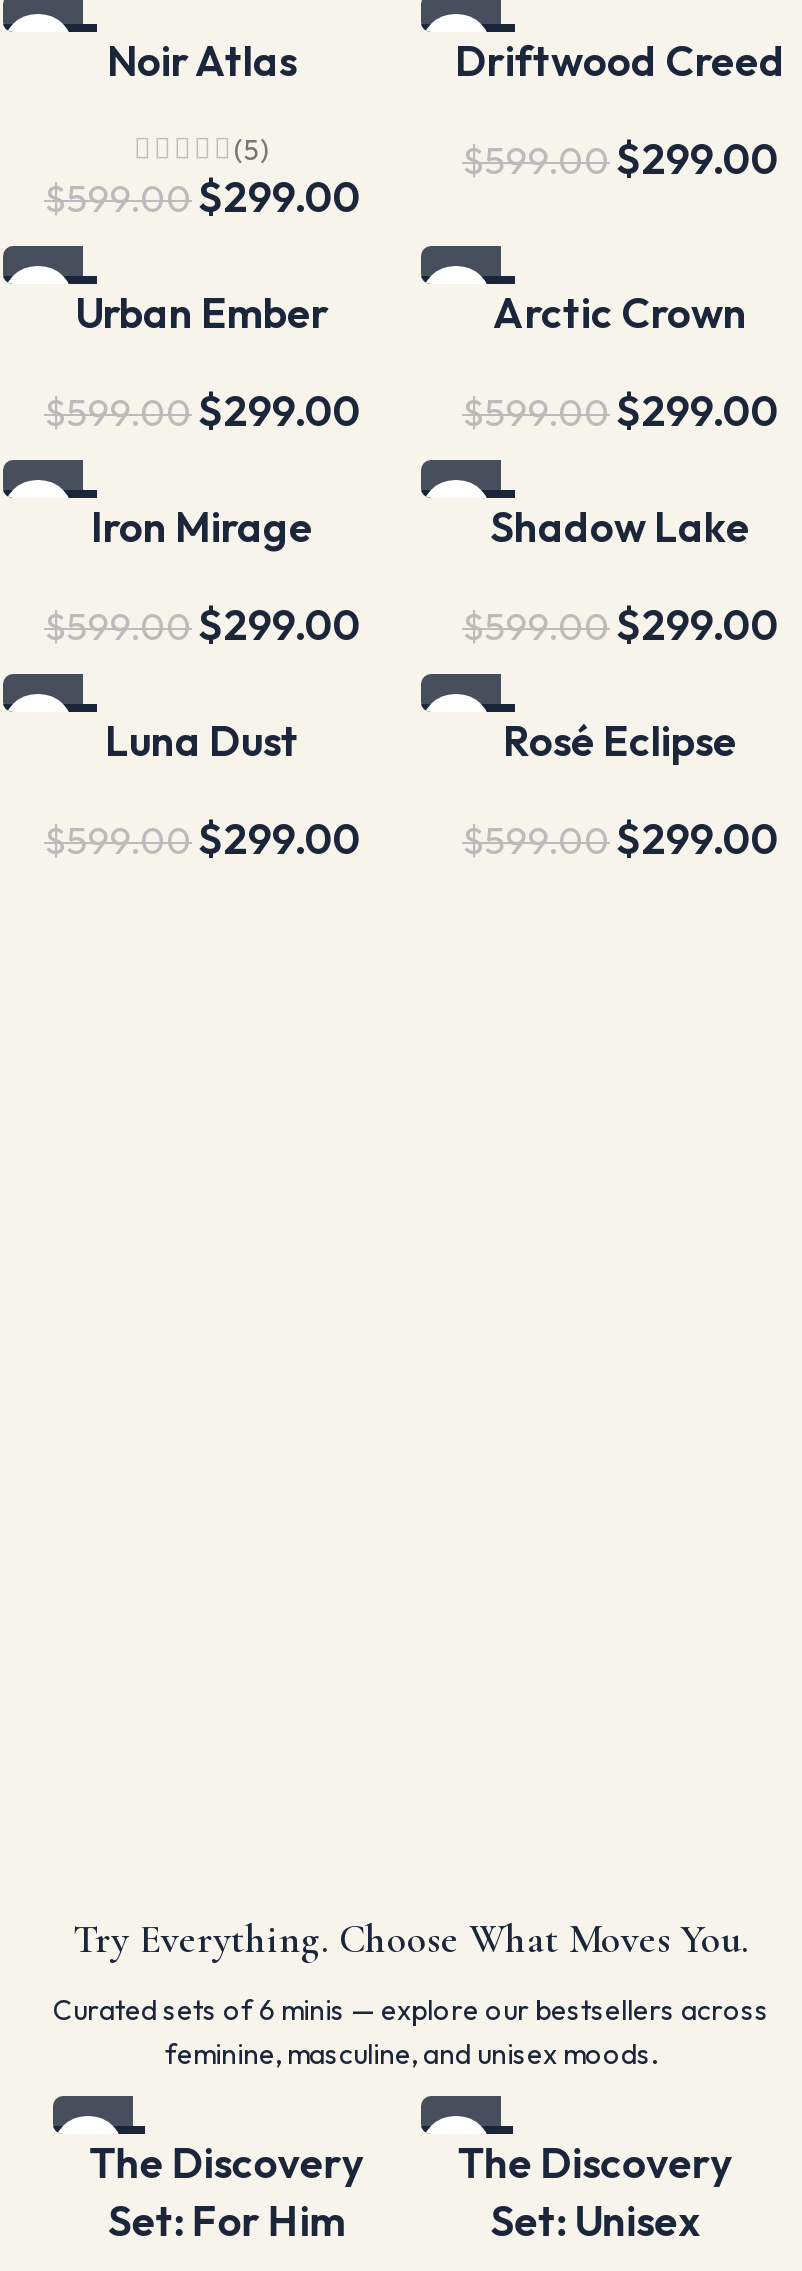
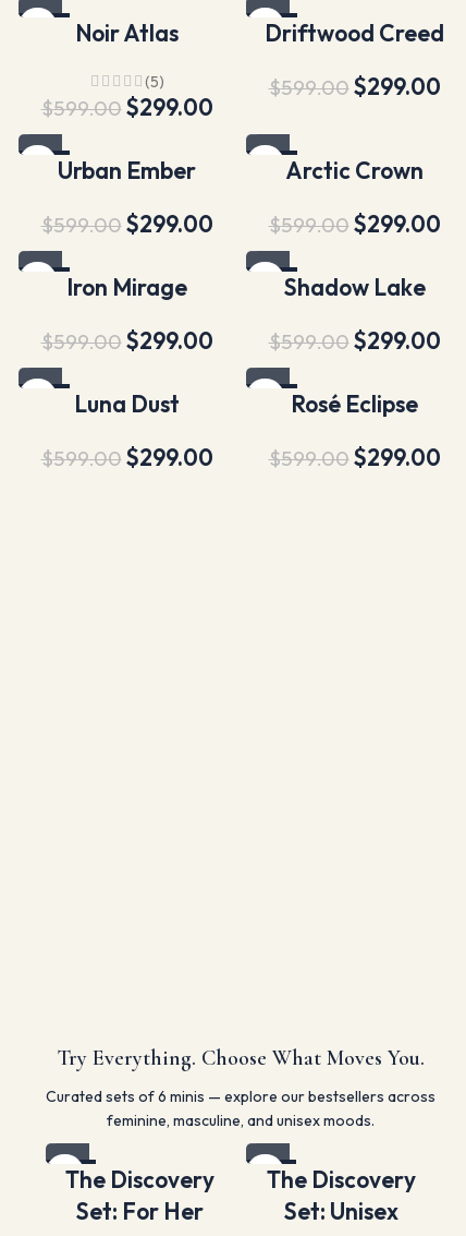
- Set: For Him
+ Set: For Her
